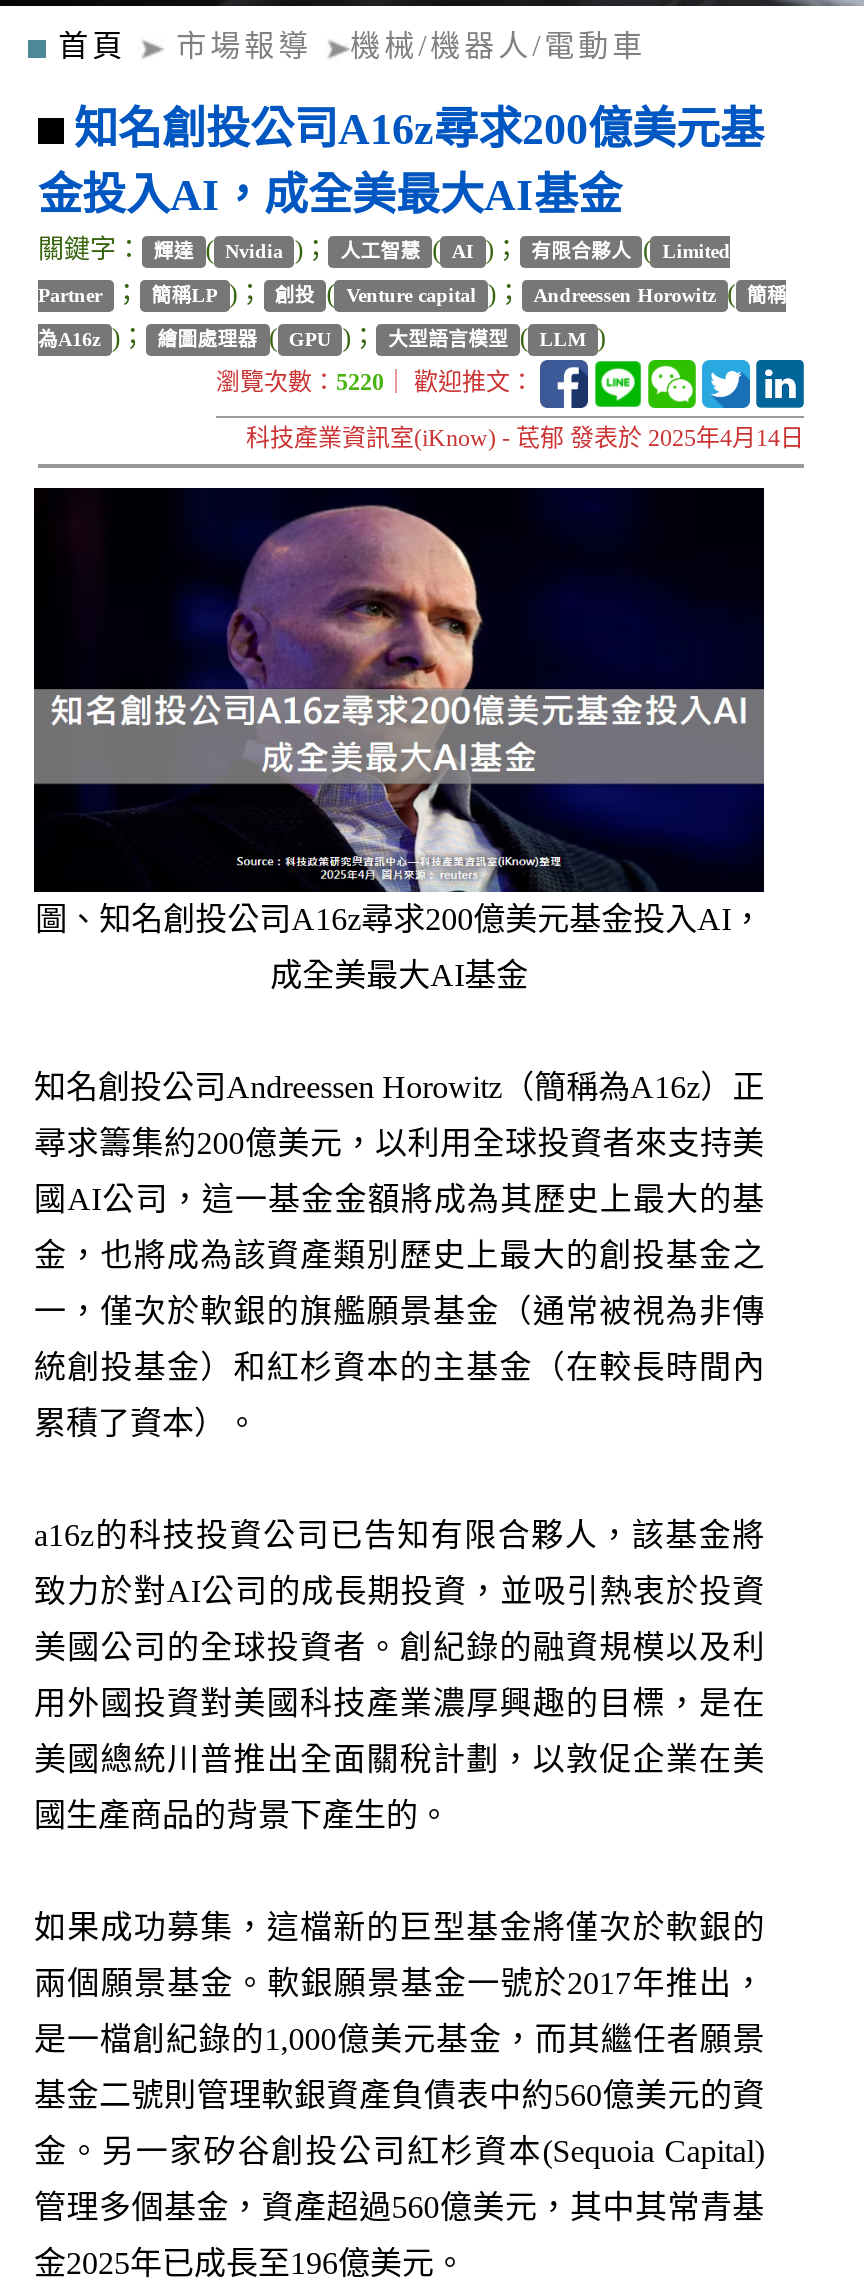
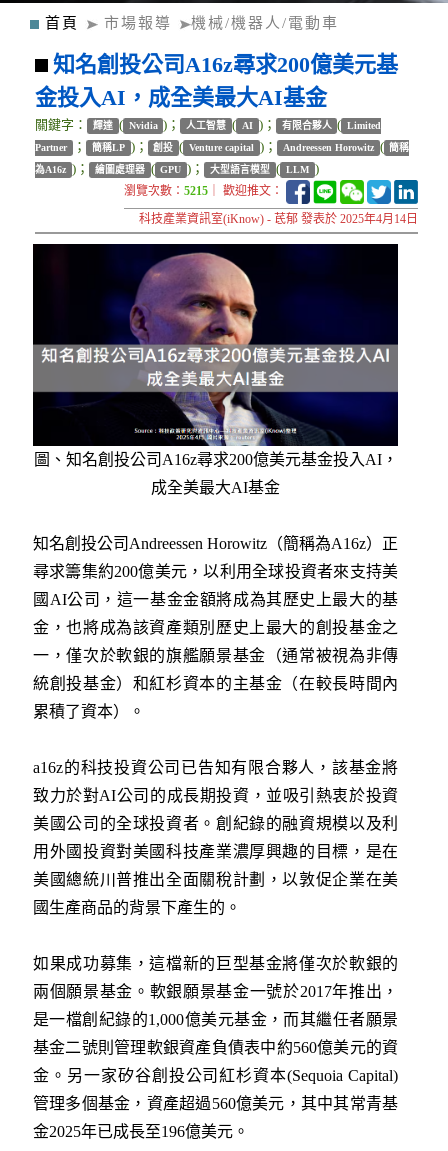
- 瀏覽次數：5220｜ 歡迎推文：
+ 瀏覽次數：5215｜ 歡迎推文：
